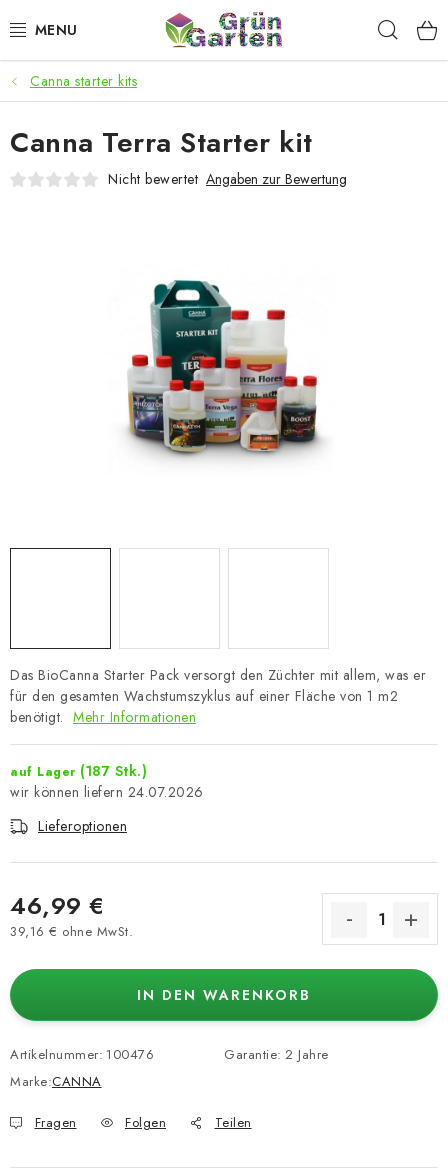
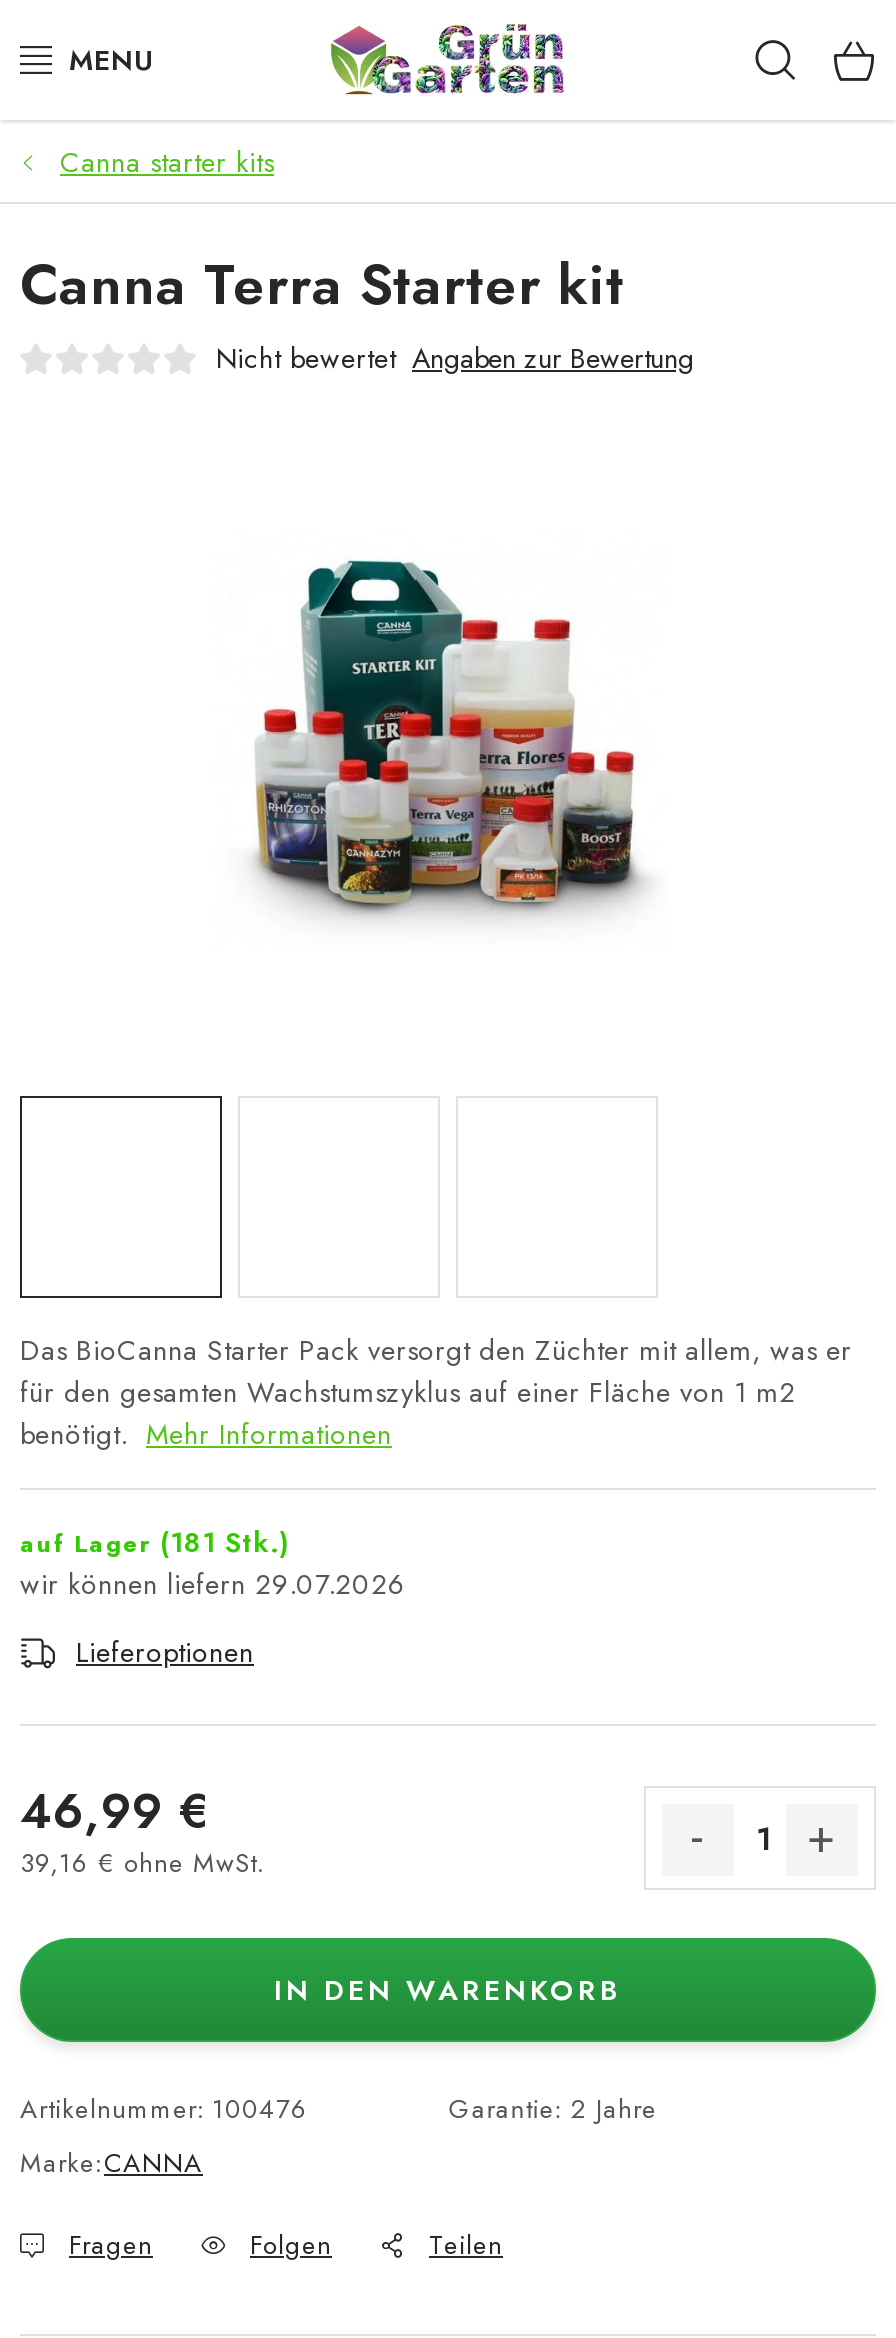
- auf Lager (187 Stk.)
+ auf Lager (181 Stk.)

- 24.07.2026
+ 29.07.2026
